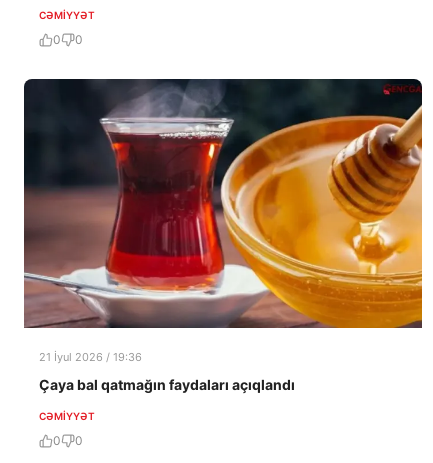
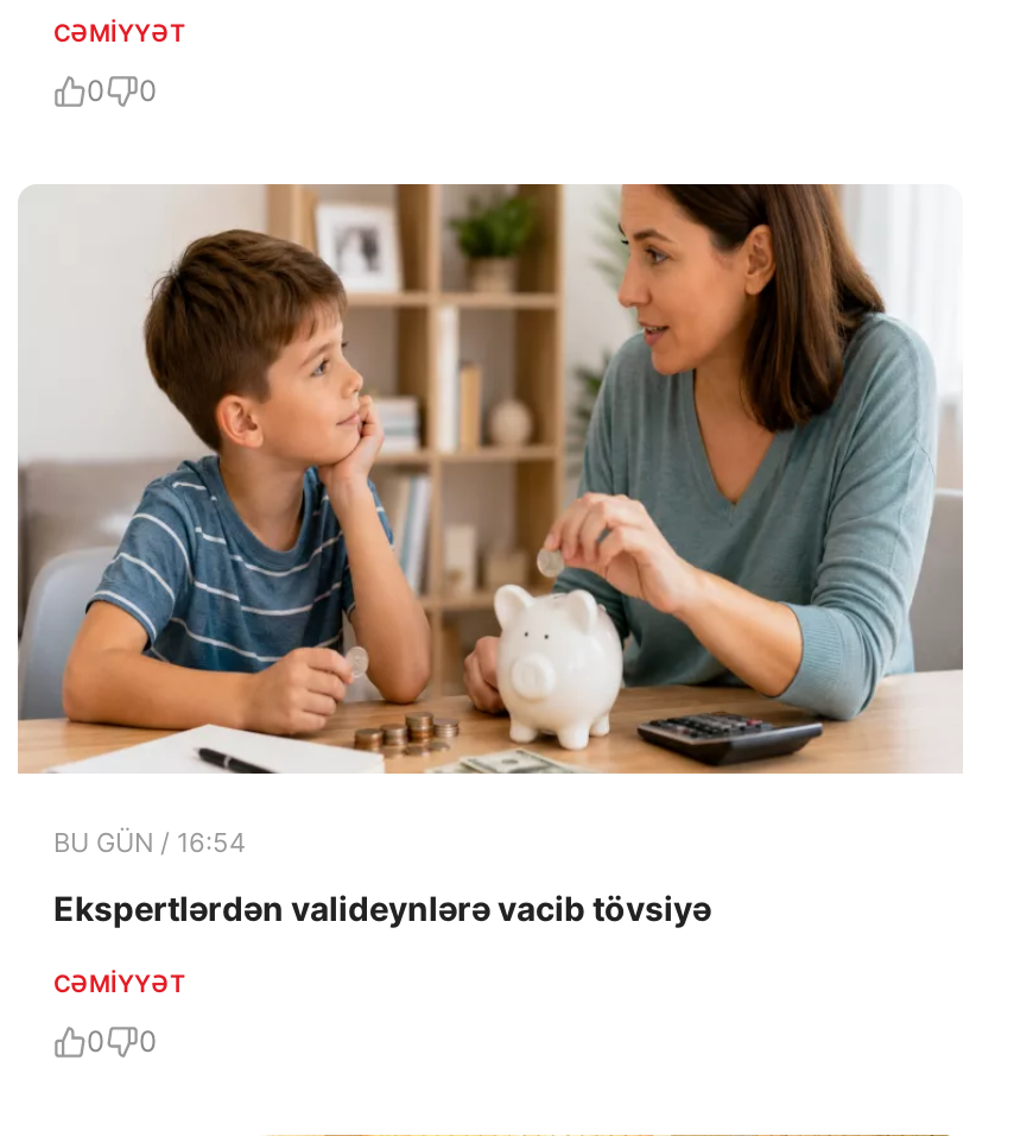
- [image]
- 21 İyul 2026 / 19:36
+ [image]
+ BU GÜN / 16:54

- Çaya bal qatmağın faydaları açıqlandı
+ Ekspertlərdən valideynlərə vacib tövsiyə
